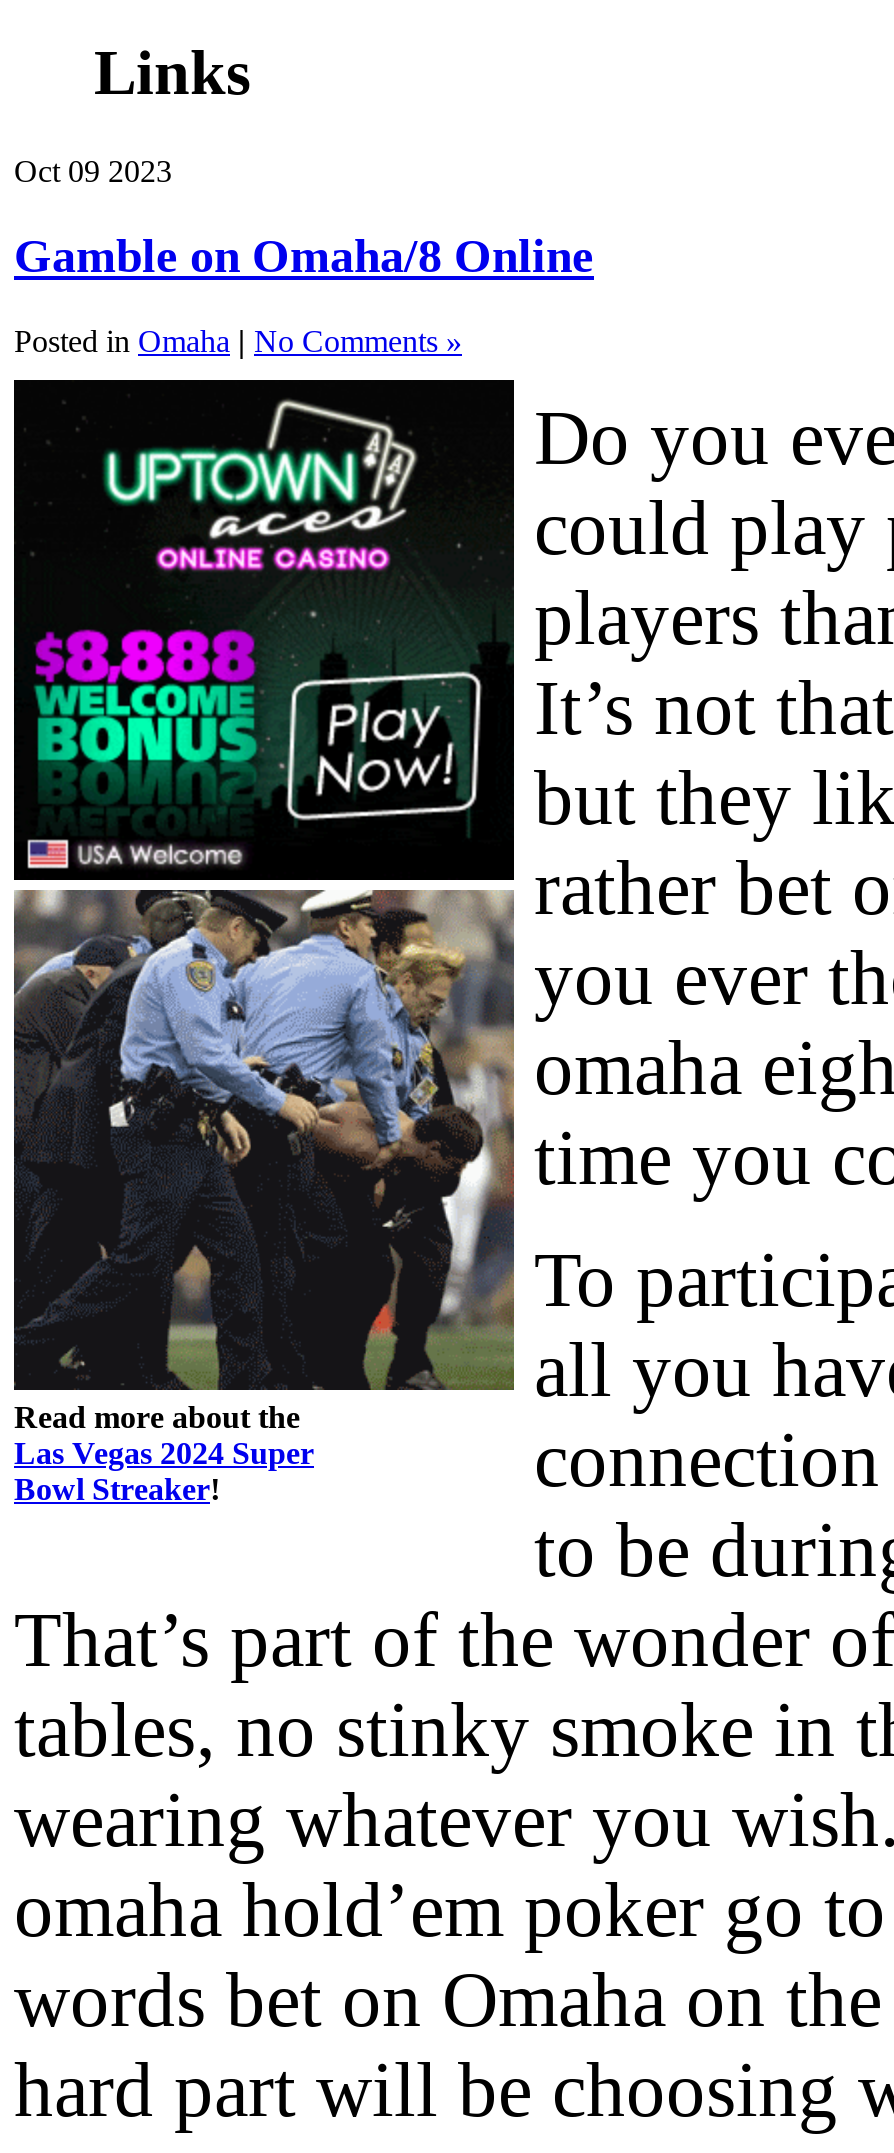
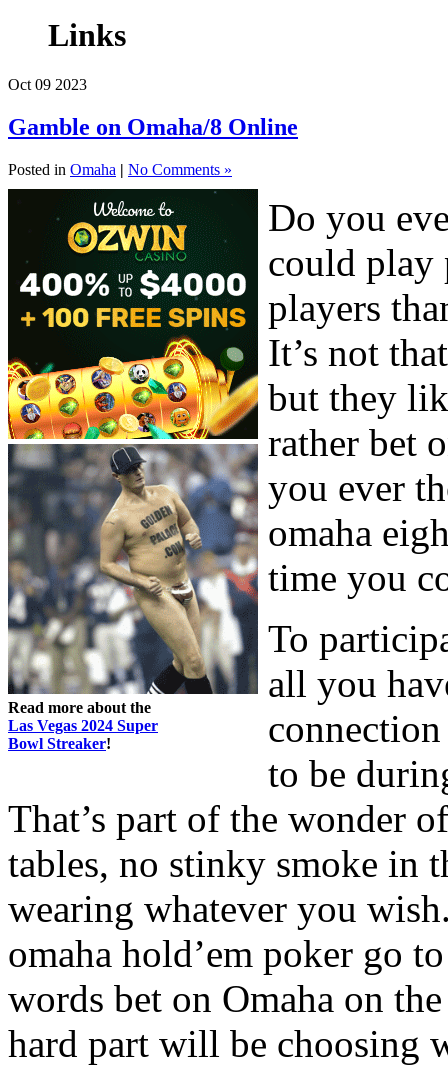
- [image]
+ [image]
